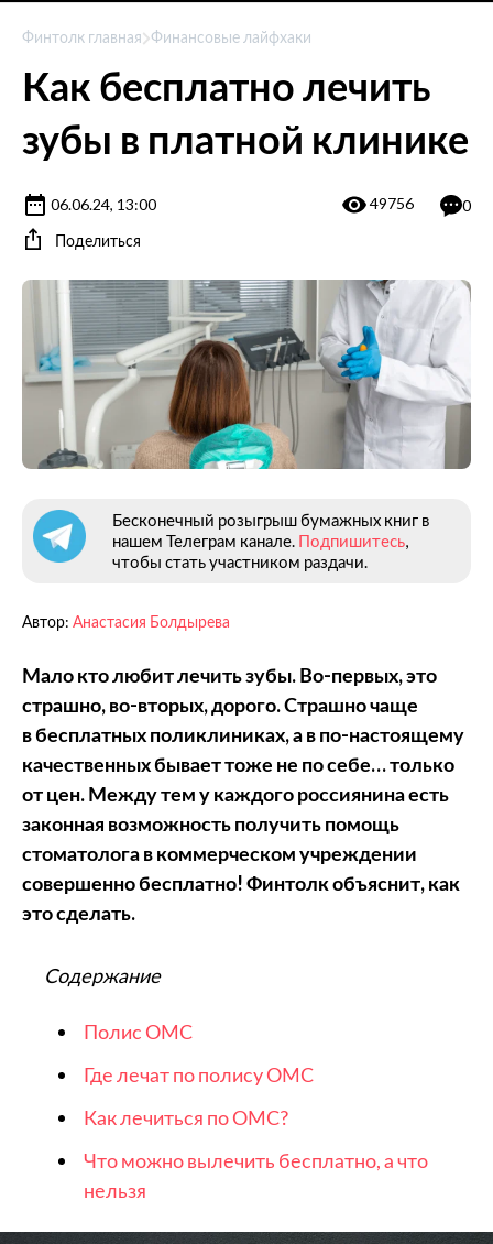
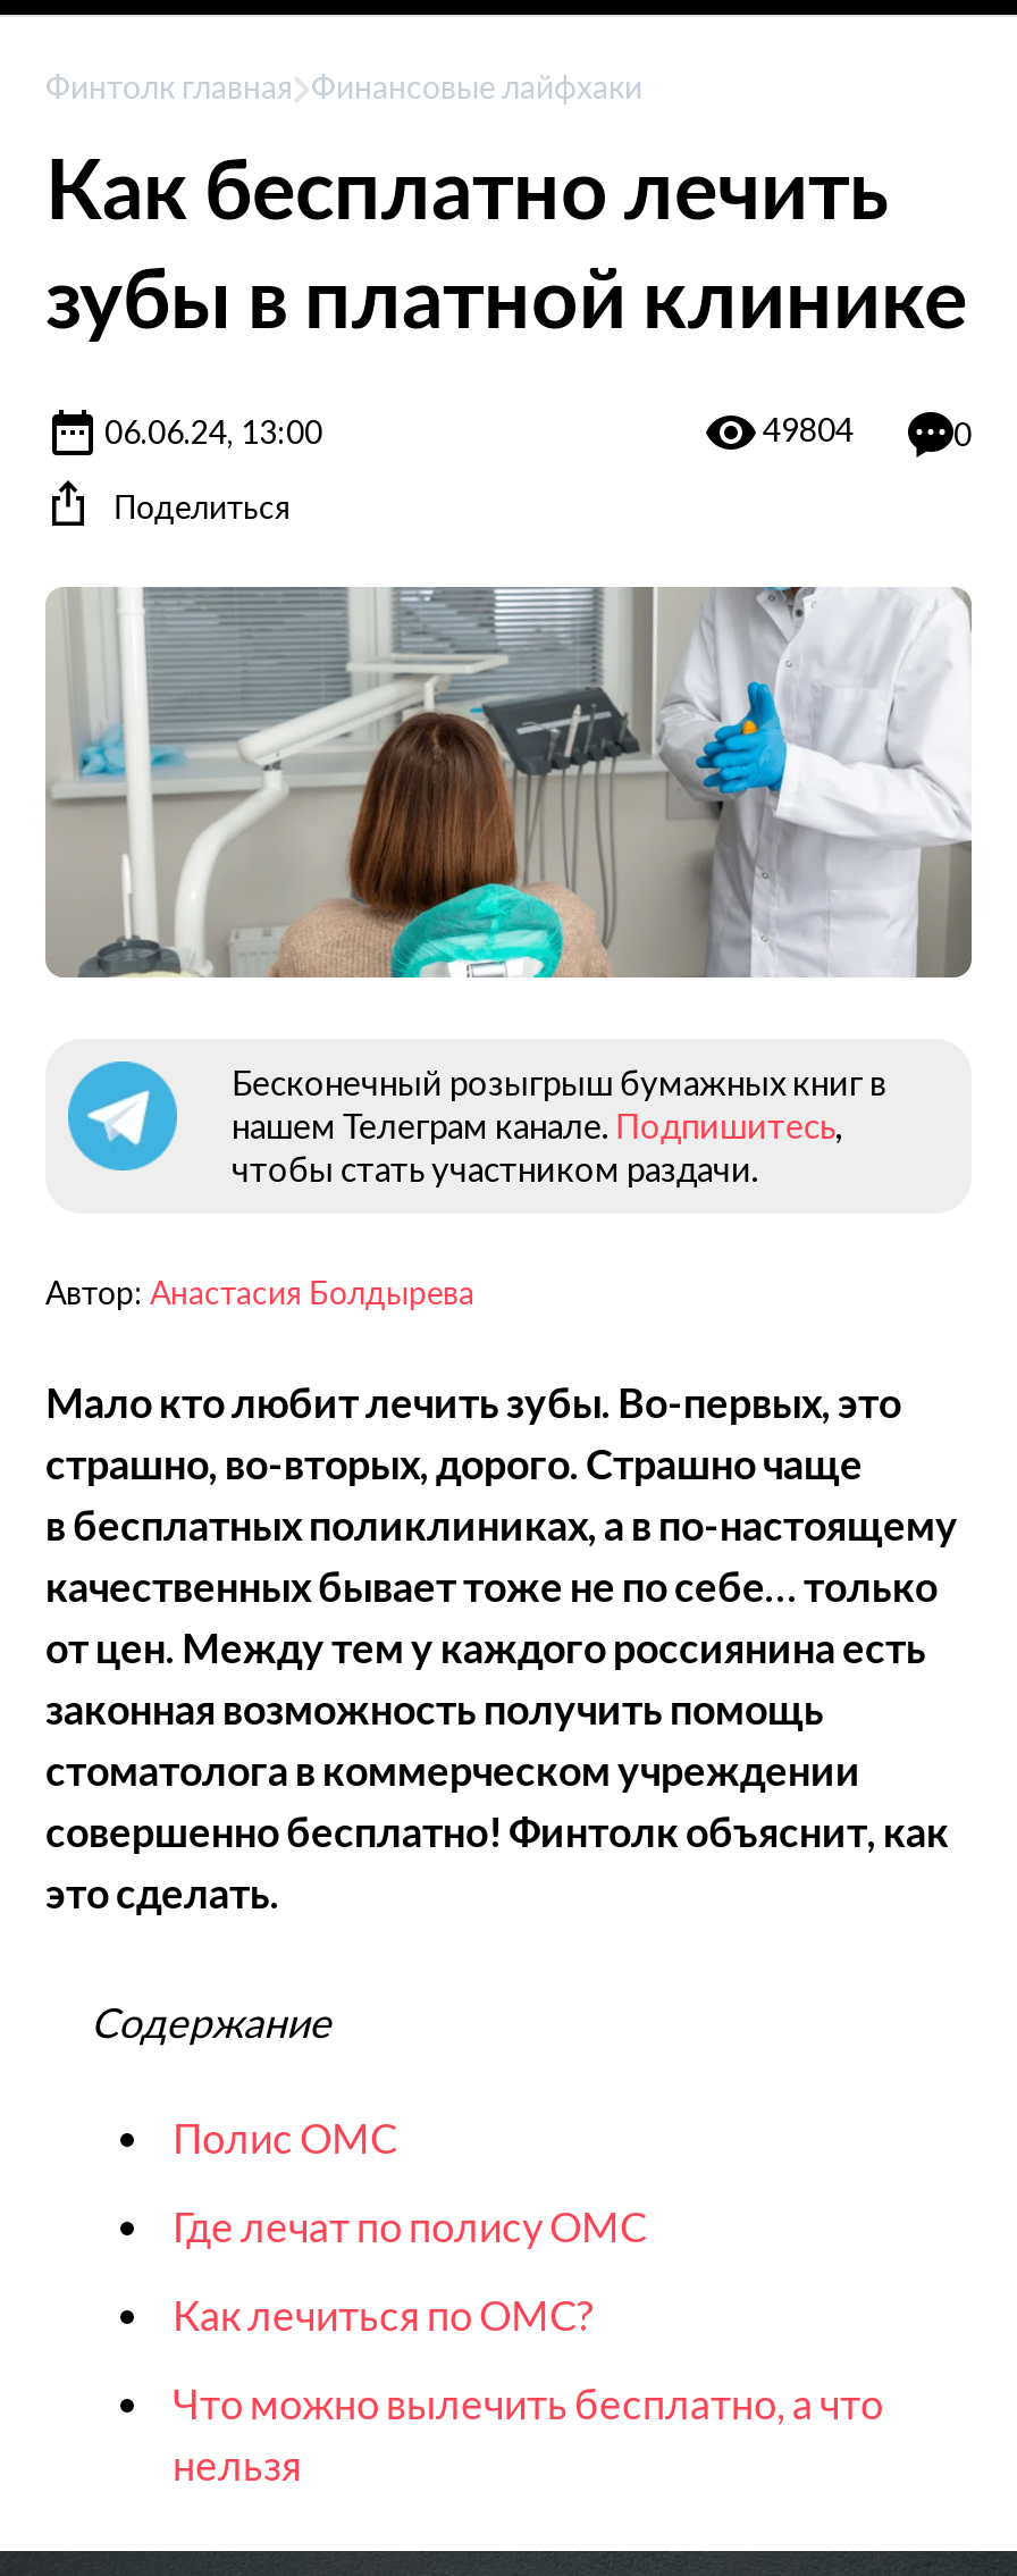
- 49756
+ 49804
